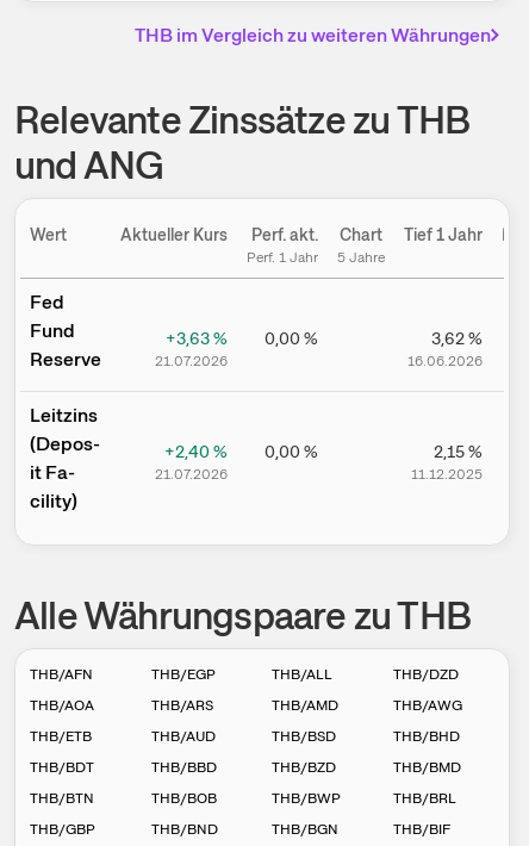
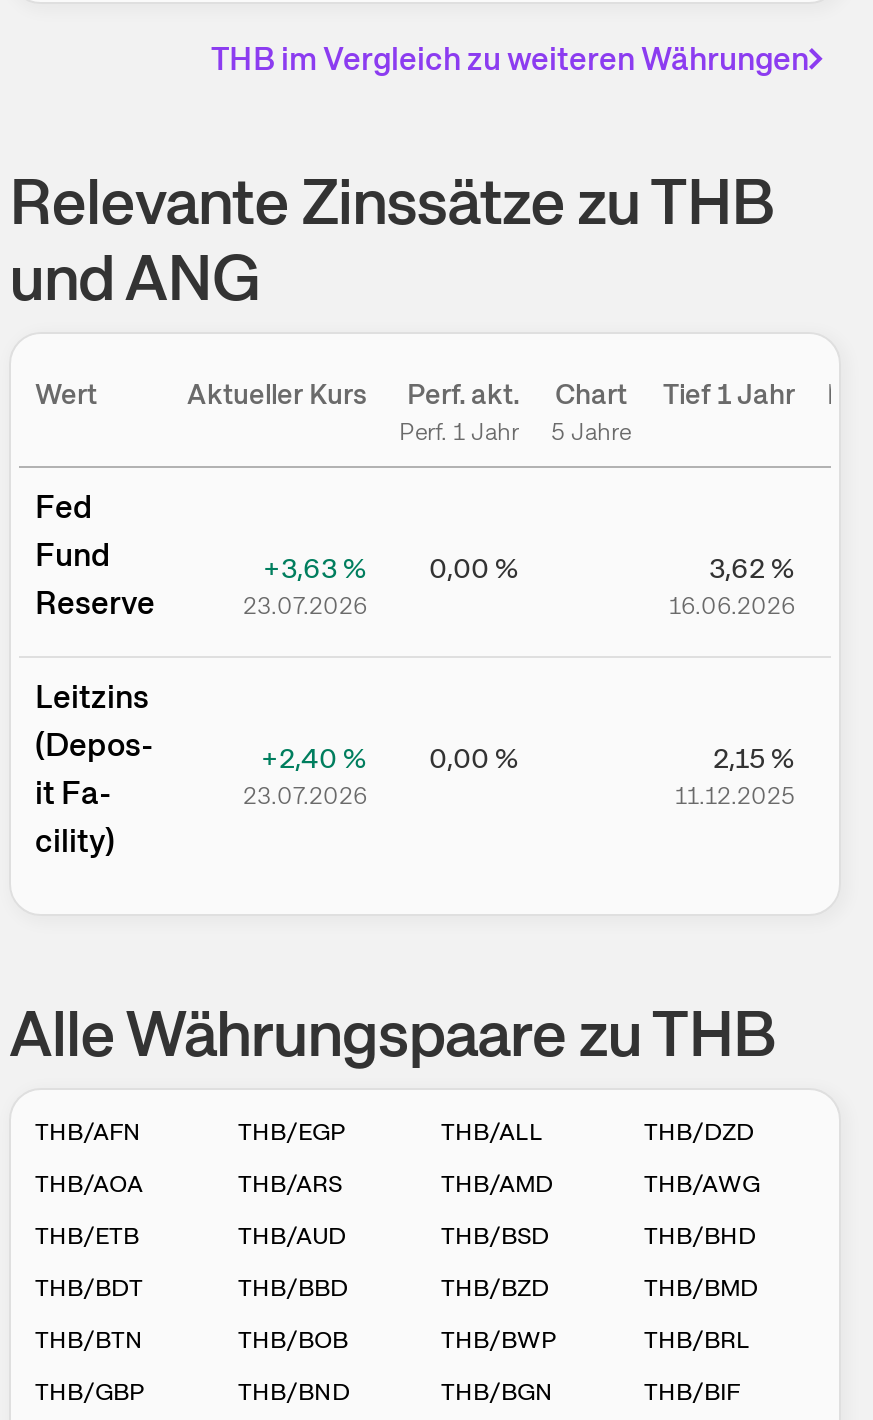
- 21.07.2026
+ 23.07.2026

- 21.07.2026
+ 23.07.2026
